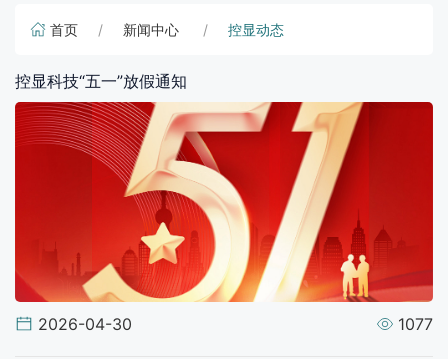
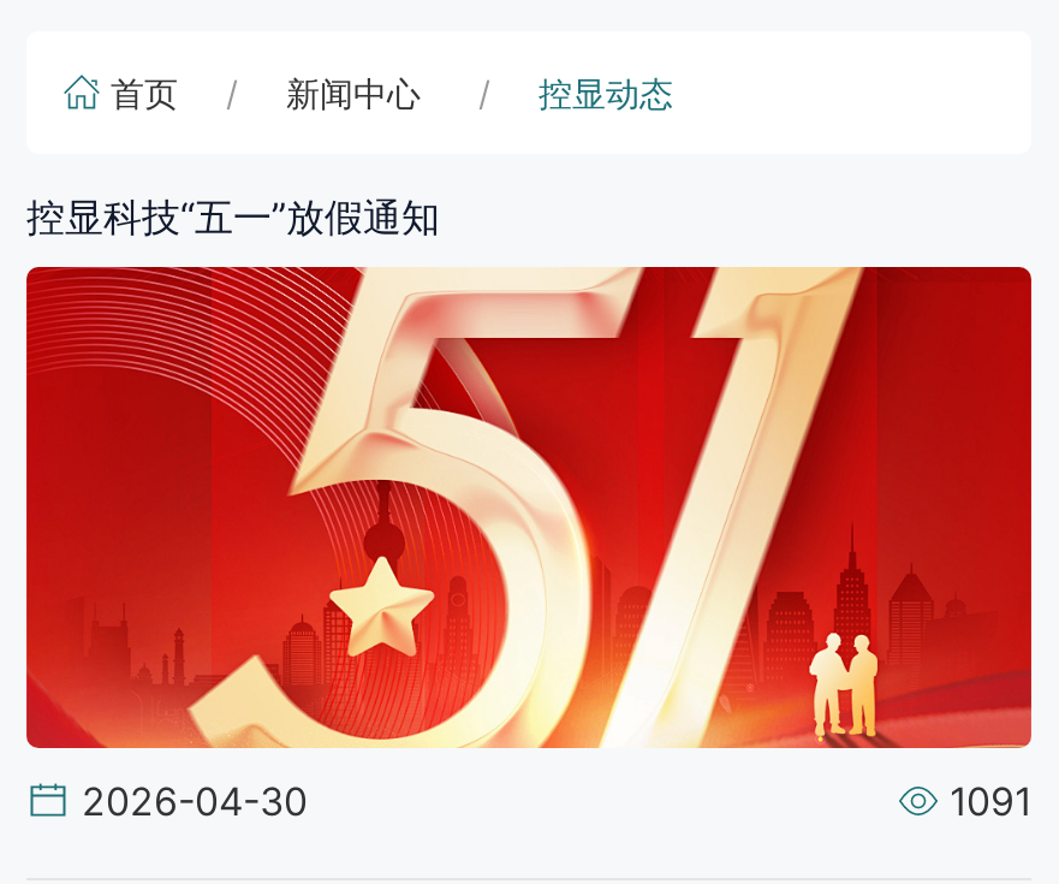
- 1077
+ 1091
